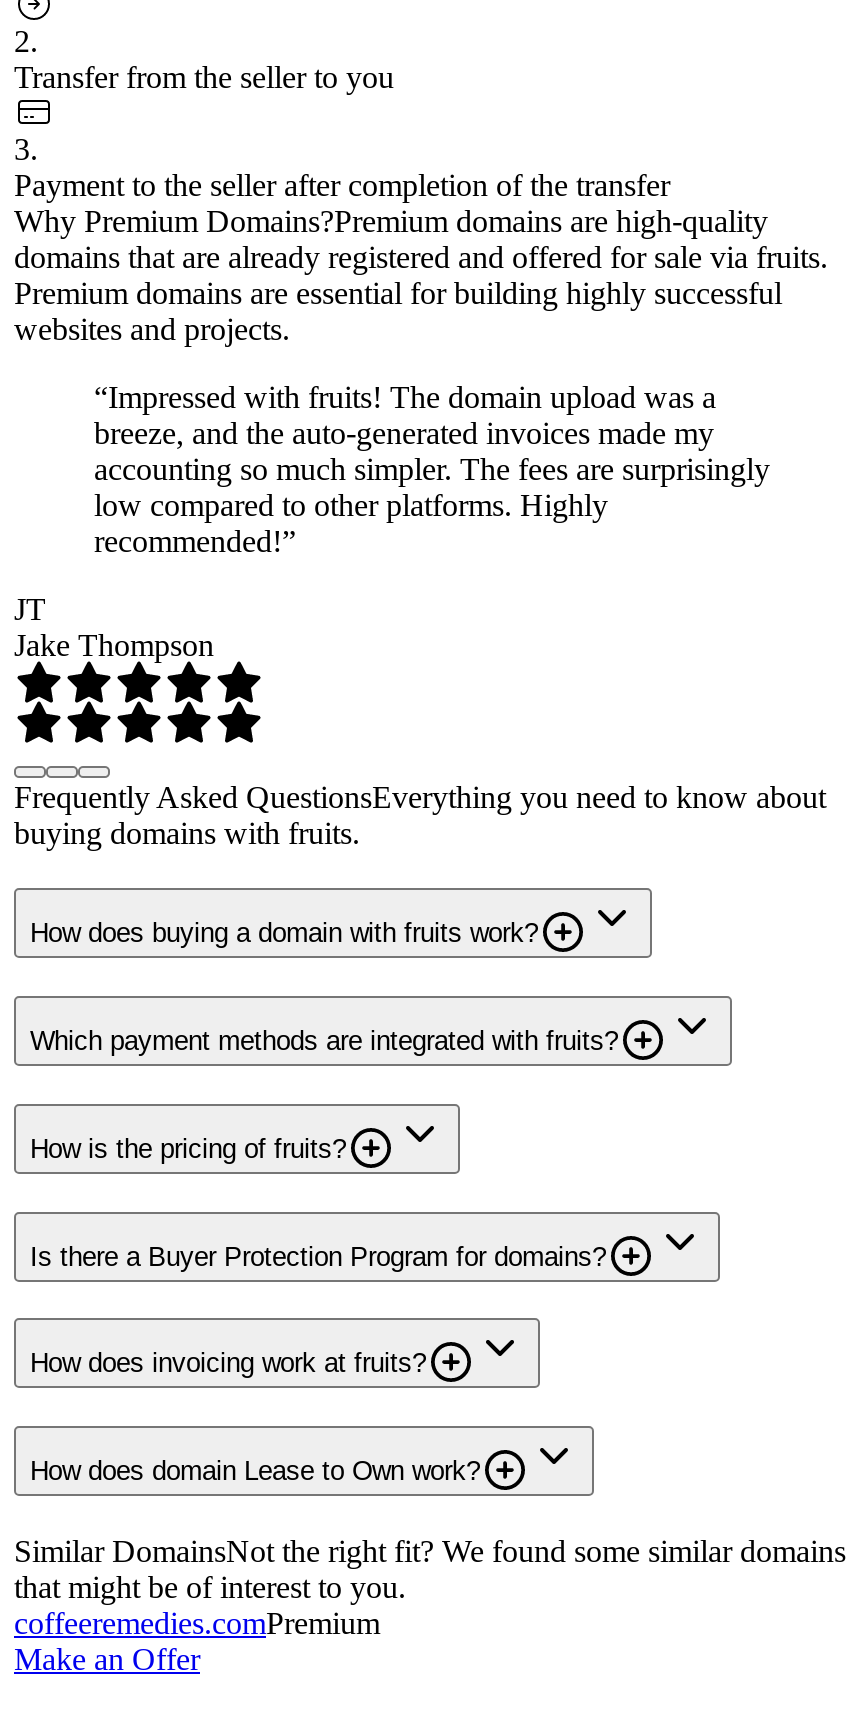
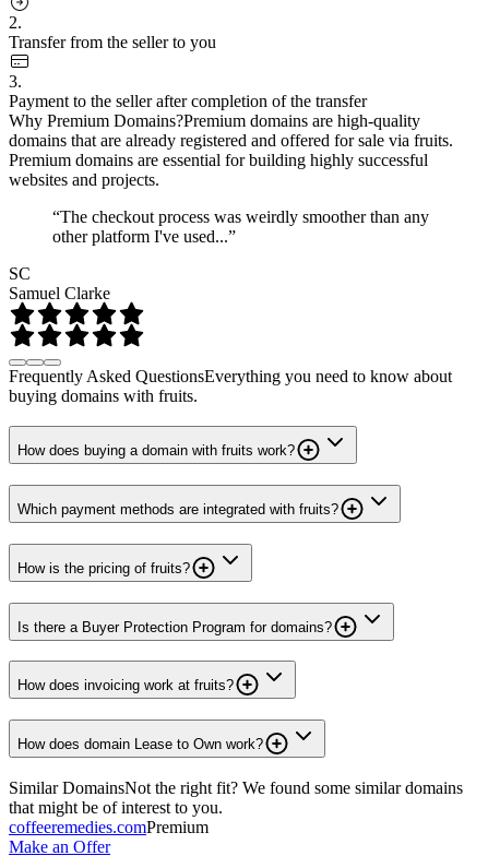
- “Impressed with fruits! The domain upload was a
- breeze, and the auto-generated invoices made my
- accounting so much simpler. The fees are surprisingly
- low compared to other platforms. Highly
- recommended!”
+ “The checkout process was weirdly smoother than any
+ other platform I've used...”

- JT
- Jake Thompson
+ SC
+ Samuel Clarke
